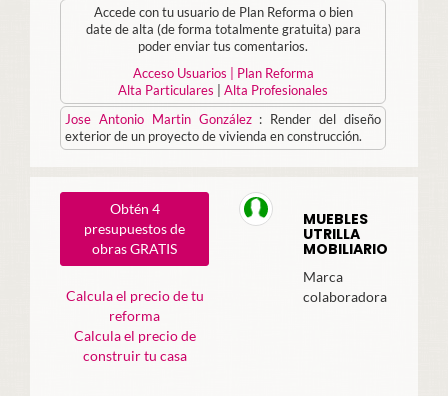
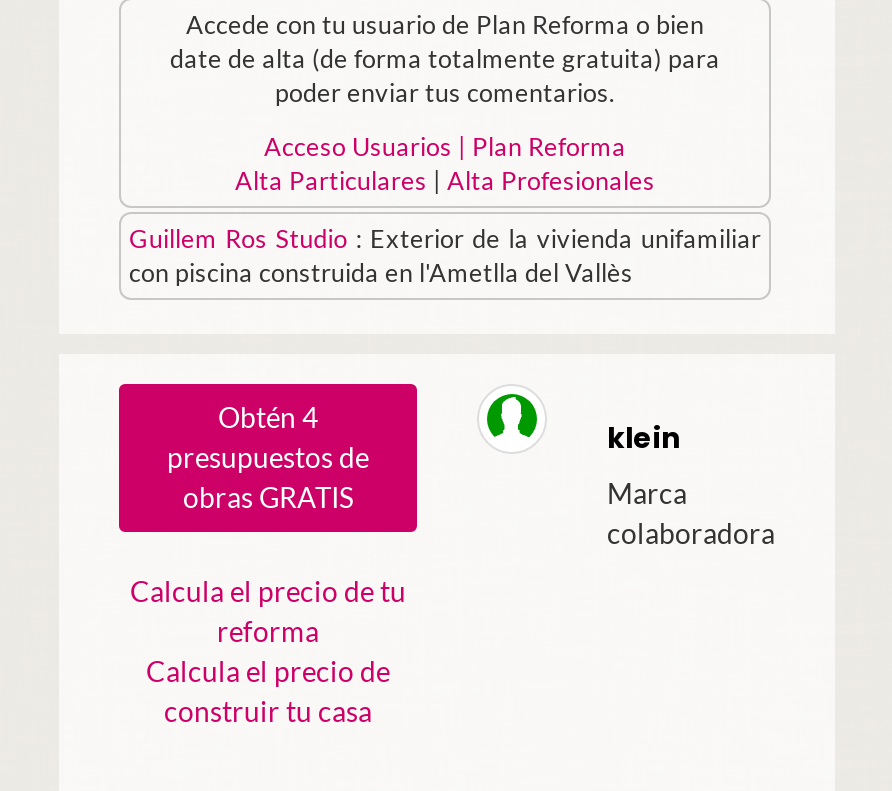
- Jose Antonio Martin González: Render del diseño
- exterior de un proyecto de vivienda en construcción.
+ Guillem Ros Studio: Exterior de la vivienda unifamiliar
+ con piscina construida en l'Ametlla del Vallès

- MUEBLES
- UTRILLA
- MOBILIARIO
+ klein

moved up: Marca | colaboradora
